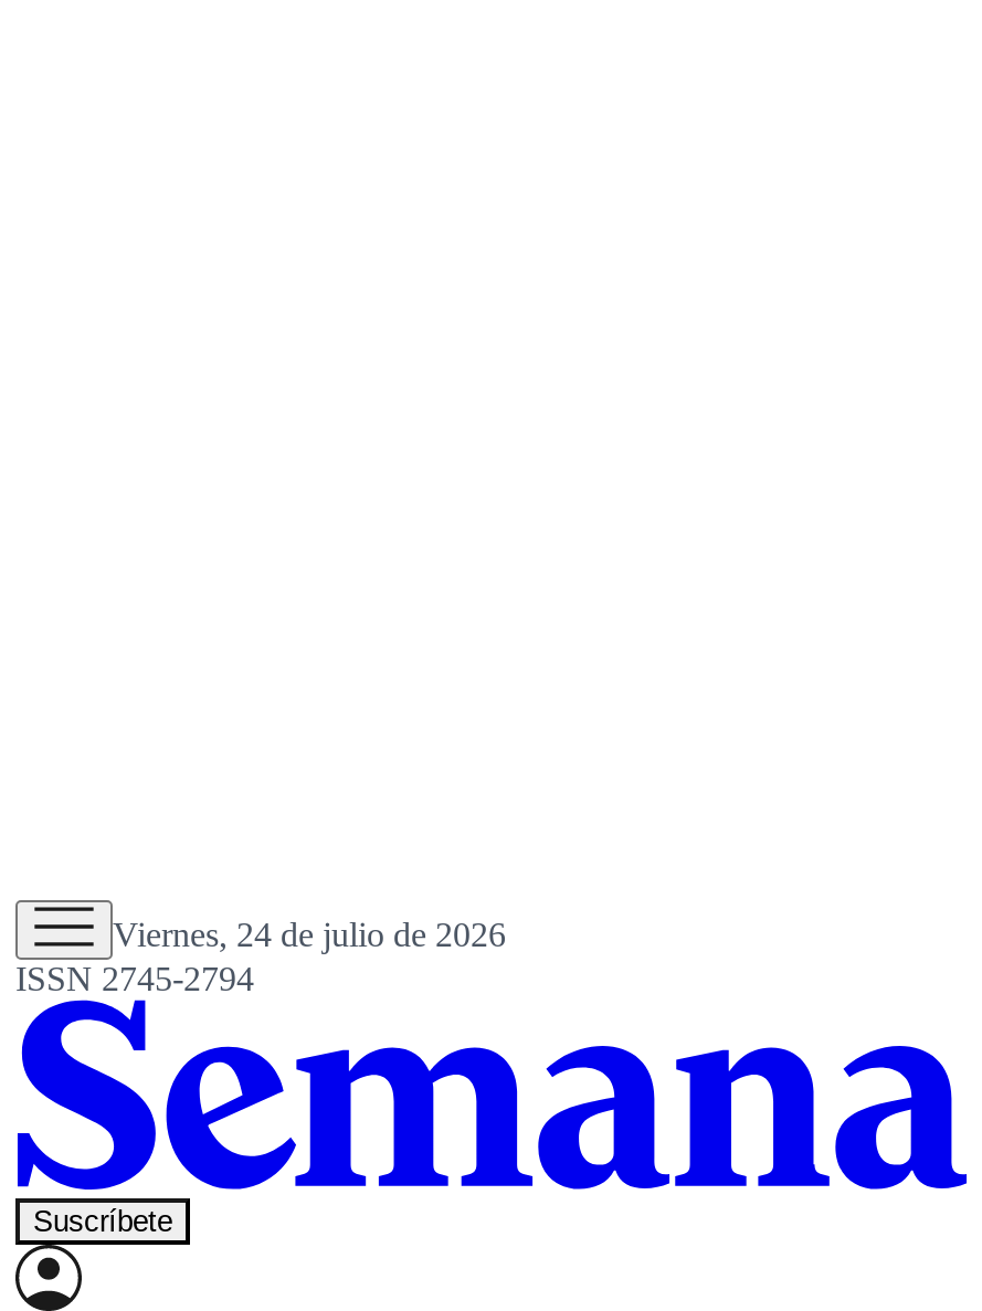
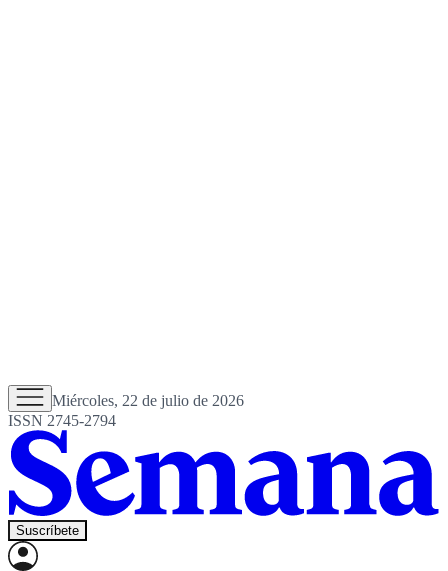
- Viernes, 24 de julio de 2026
+ Miércoles, 22 de julio de 2026
